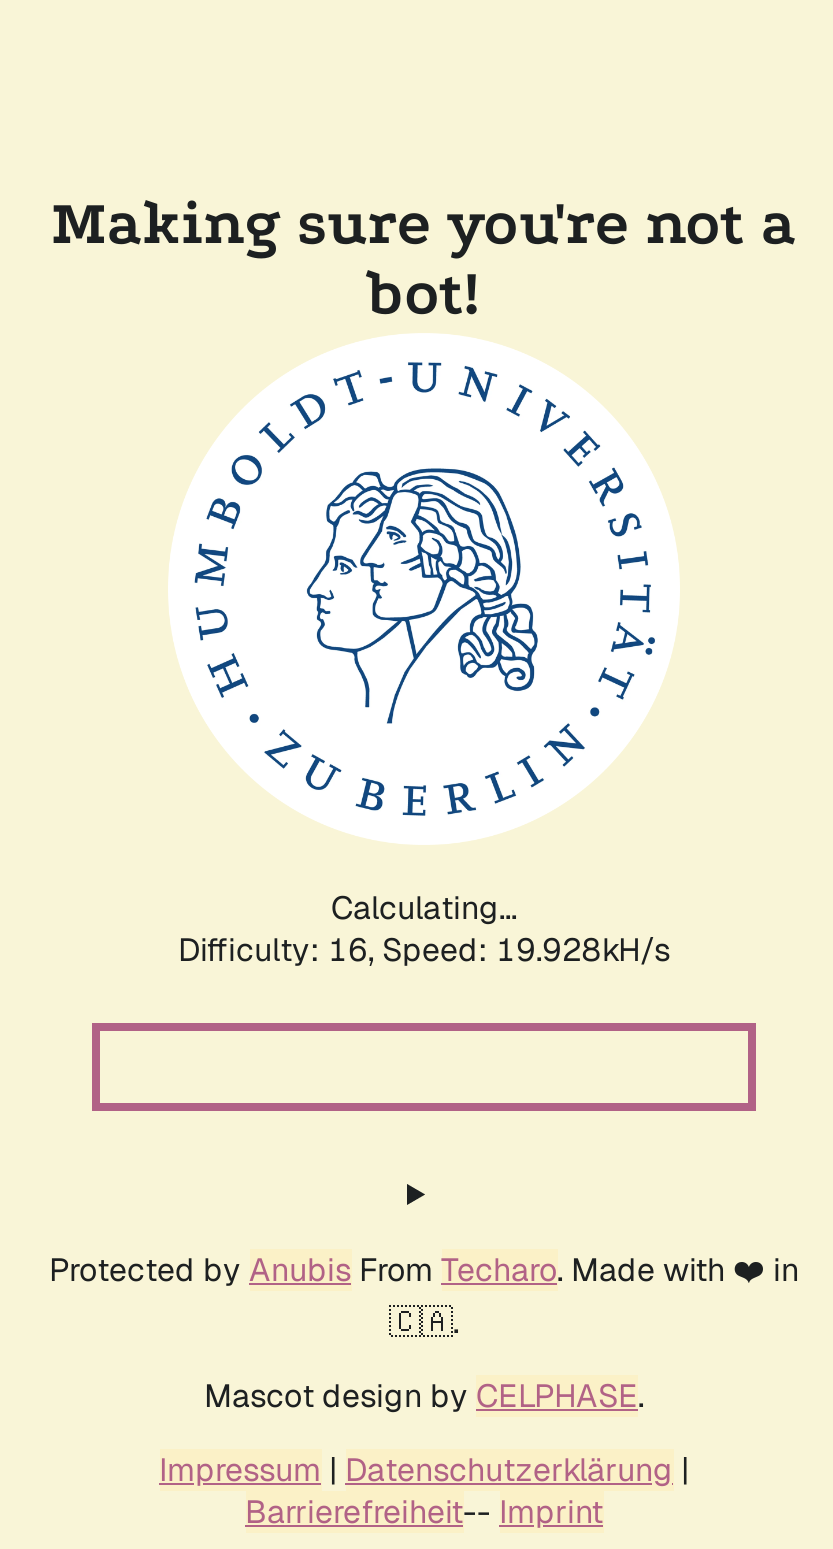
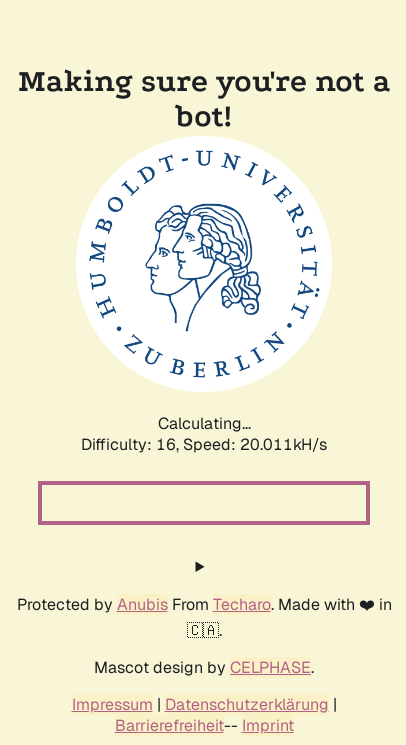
- Difficulty: 16, Speed: 19.928kH/s
+ Difficulty: 16, Speed: 20.011kH/s
